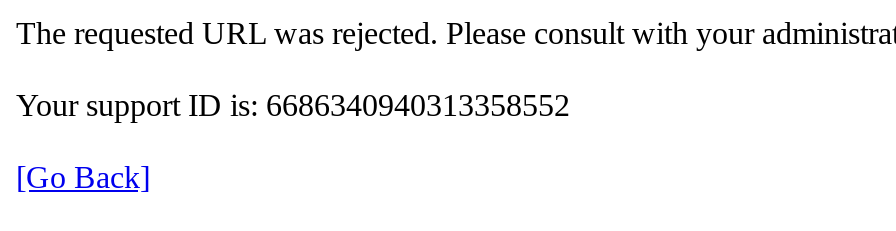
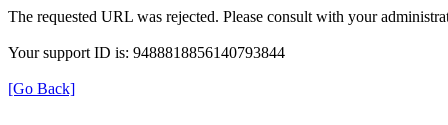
- Your support ID is: 6686340940313358552
+ Your support ID is: 9488818856140793844
